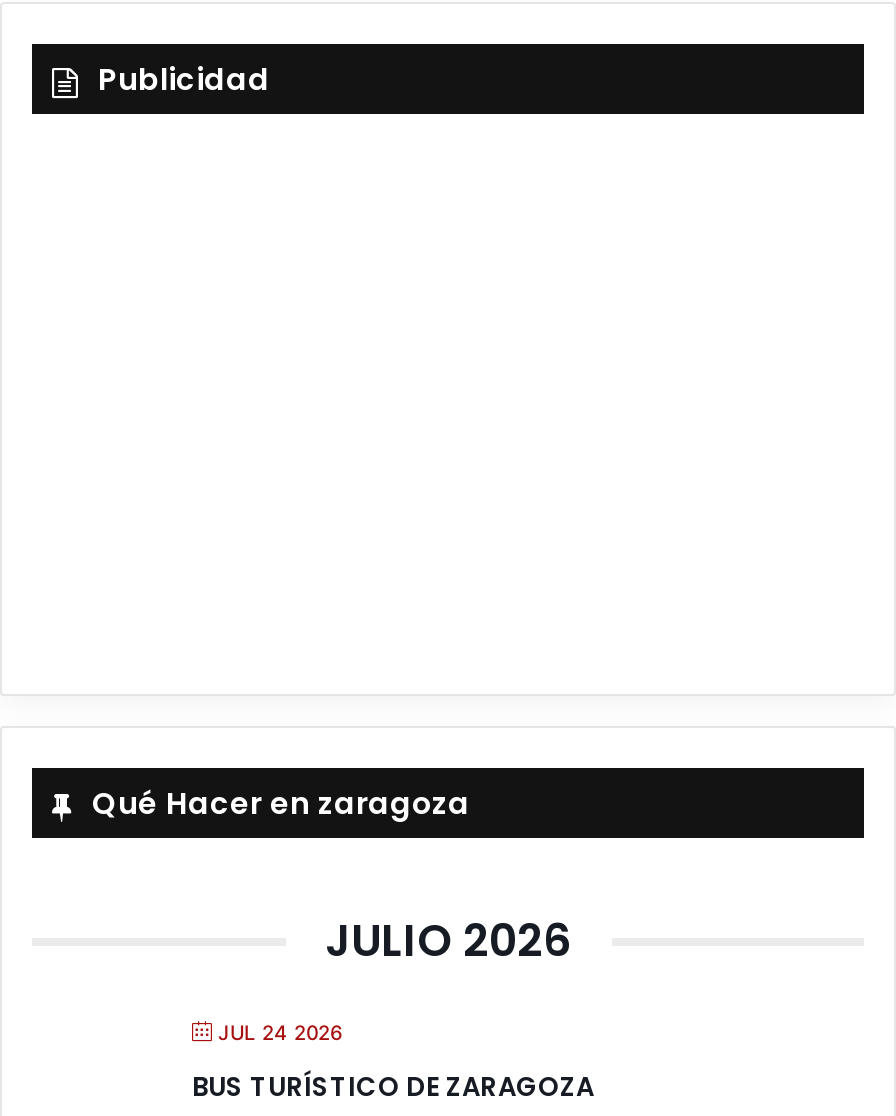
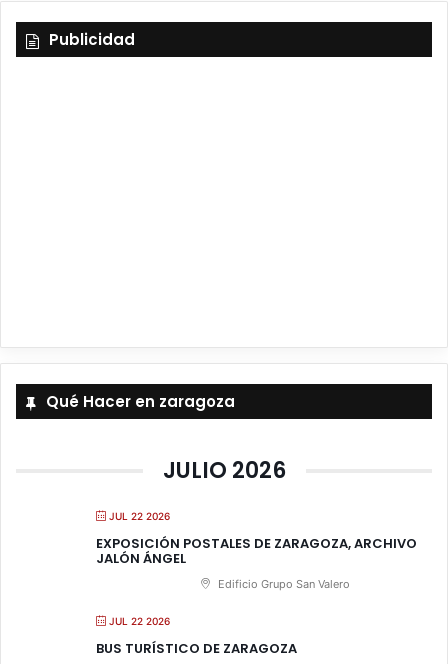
- JUL 24 2026
+ JUL 22 2026
+ EXPOSICIÓN POSTALES DE ZARAGOZA, ARCHIVO
+ JALÓN ÁNGEL
+ Edificio Grupo San Valero
+ JUL 22 2026
